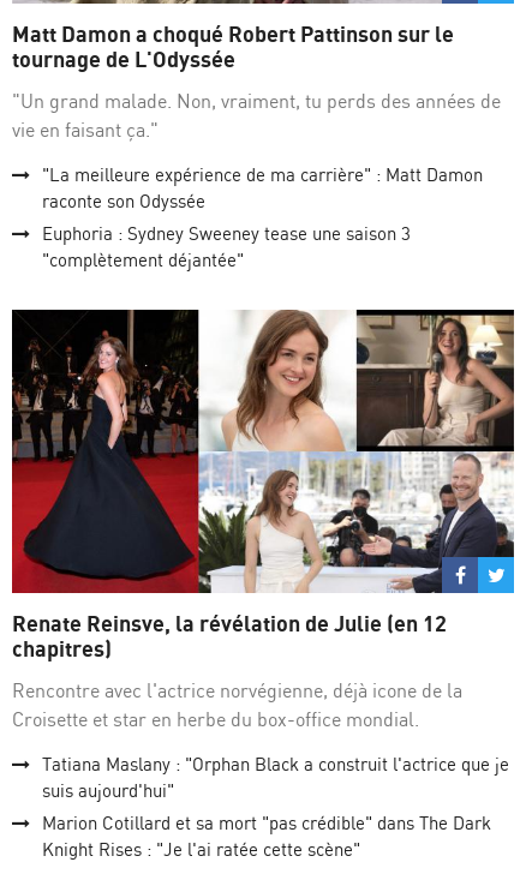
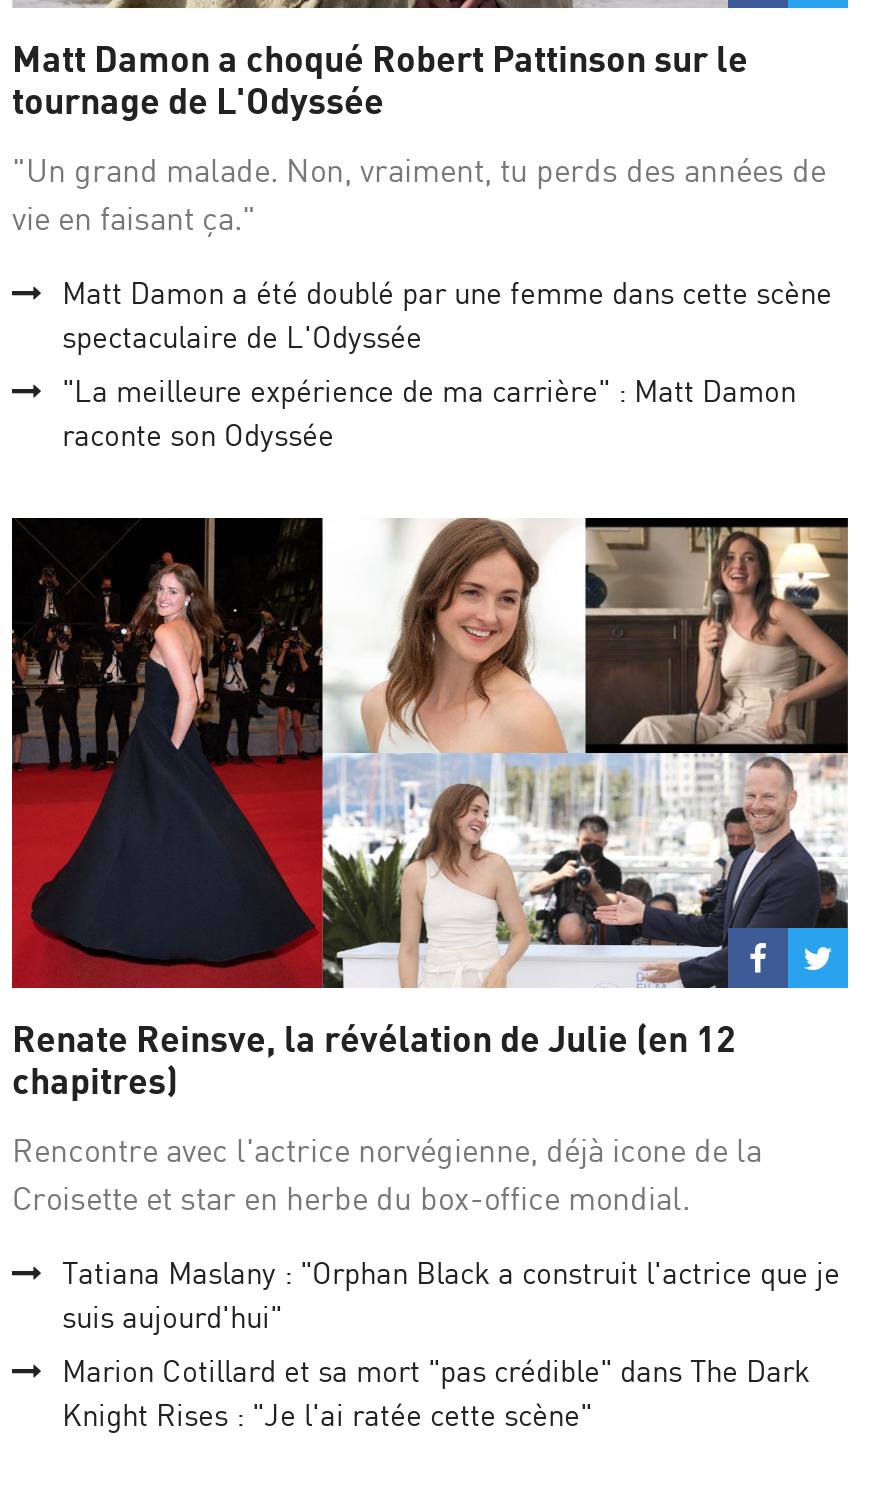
+ Matt Damon a été doublé par une femme dans cette scène
+ spectaculaire de L'Odyssée

moved down: "La meilleure expérience de ma carrière" : Matt Damon | raconte son Odyssée

- Euphoria : Sydney Sweeney tease une saison 3
- "complètement déjantée"
